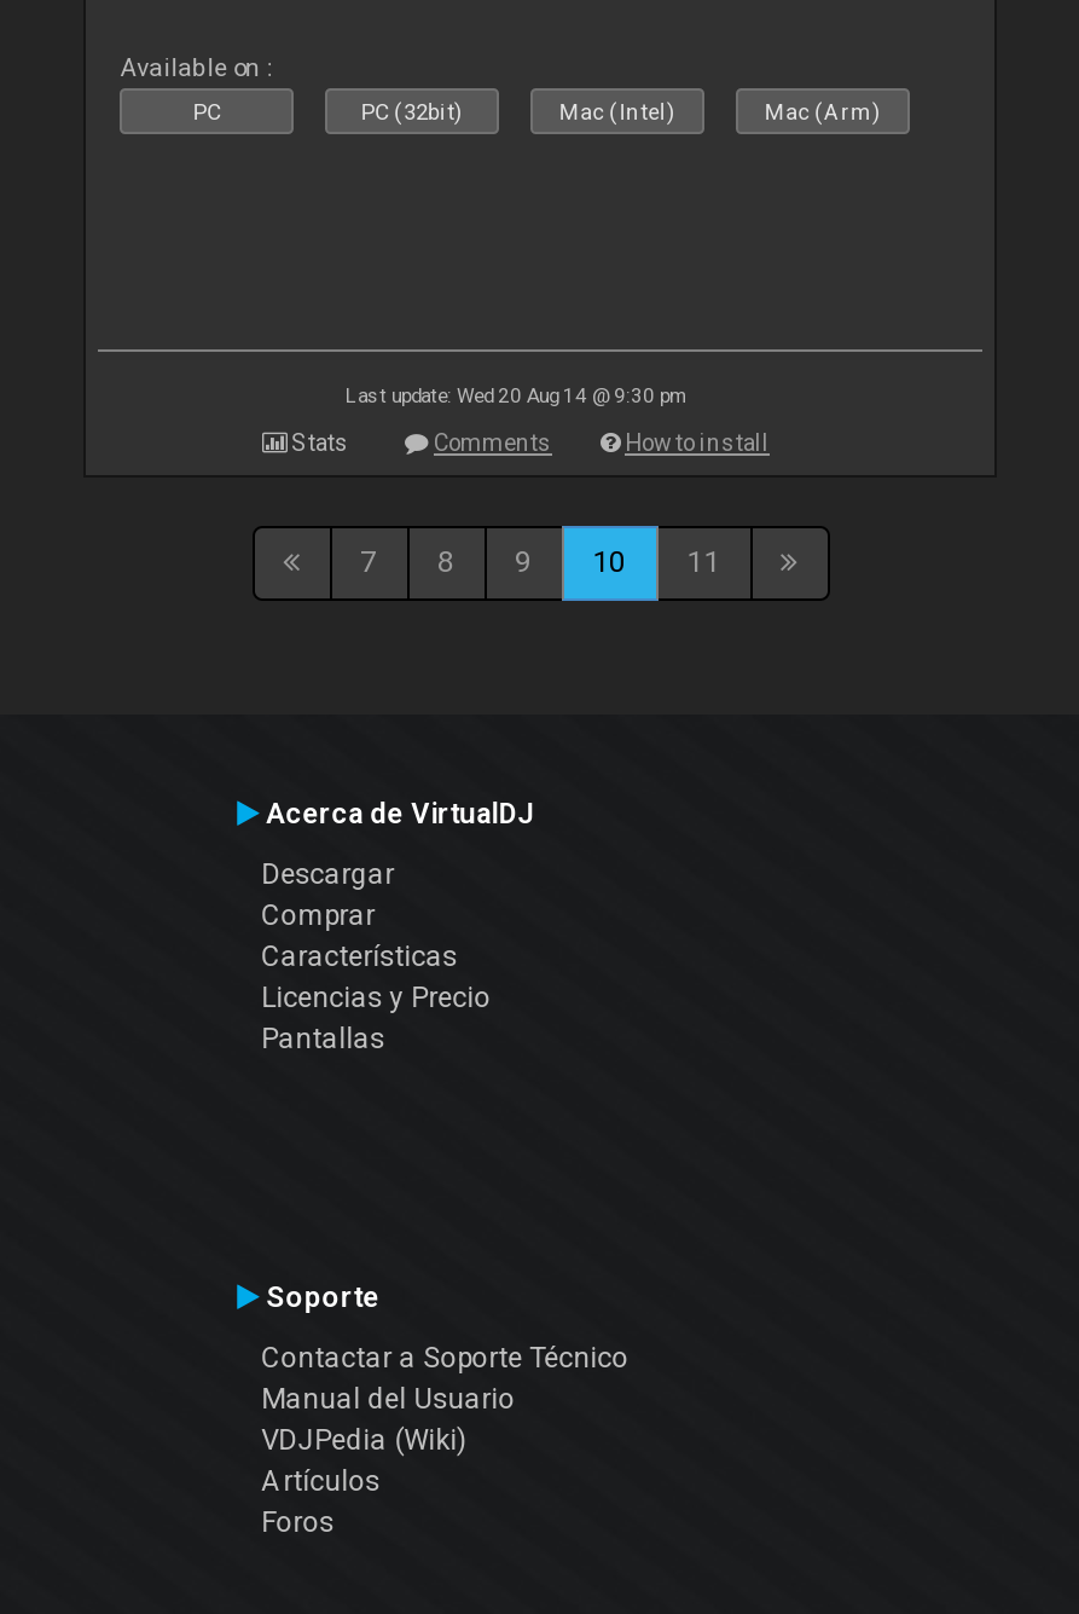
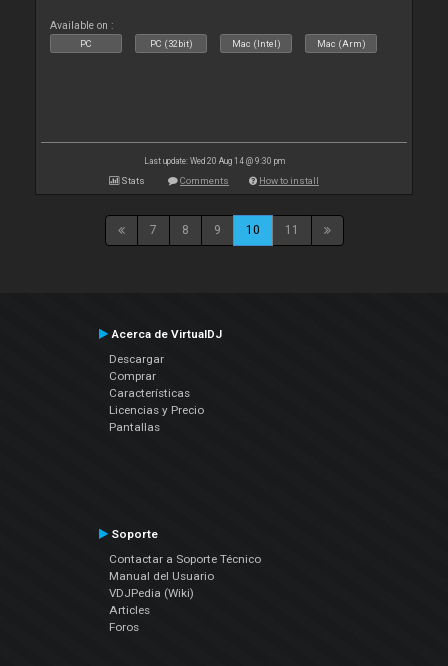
- Artículos
+ Articles
